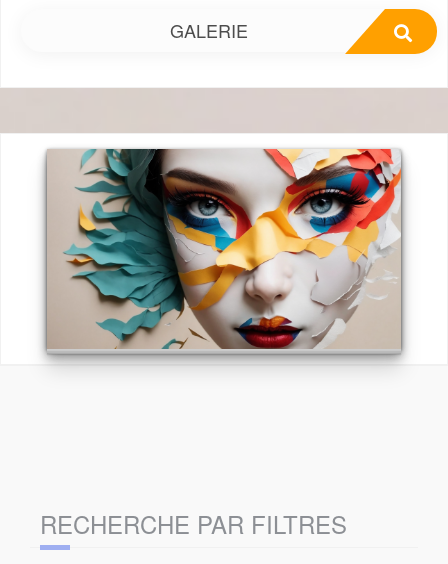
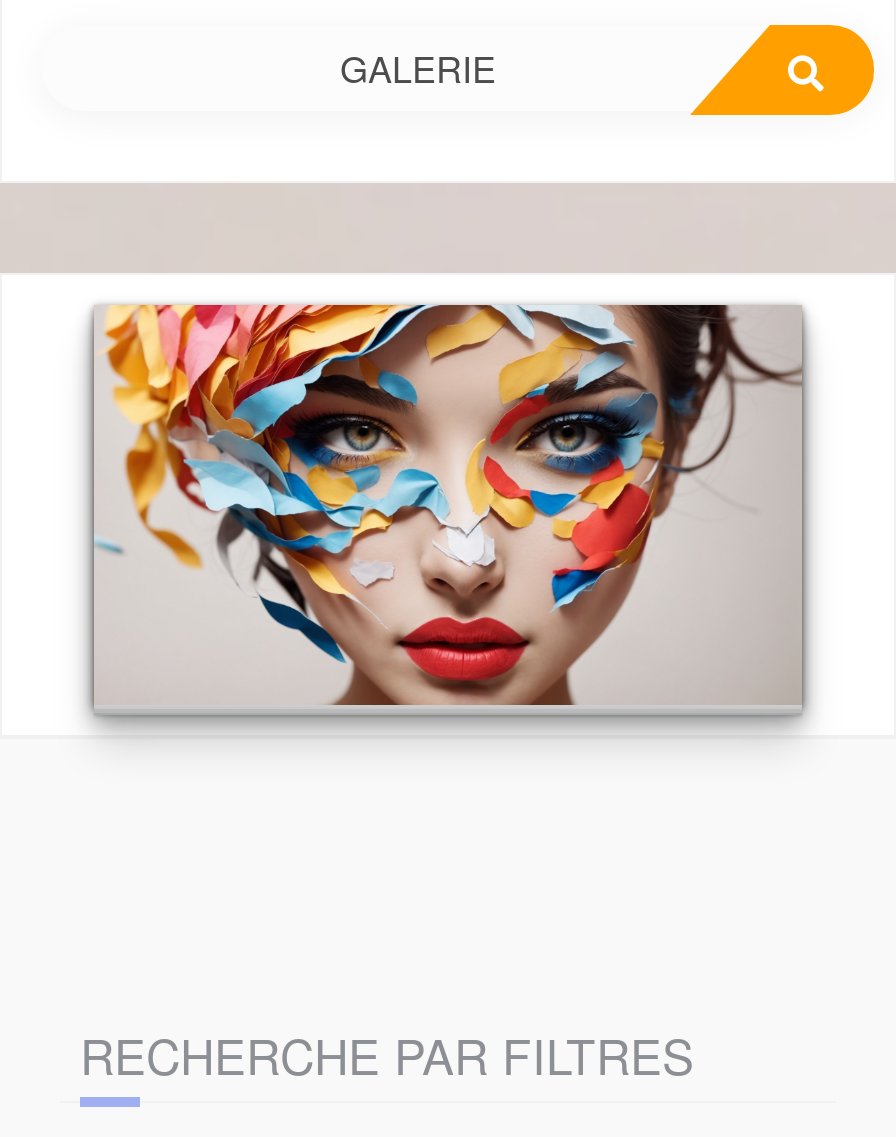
- [image]
+ [image]
